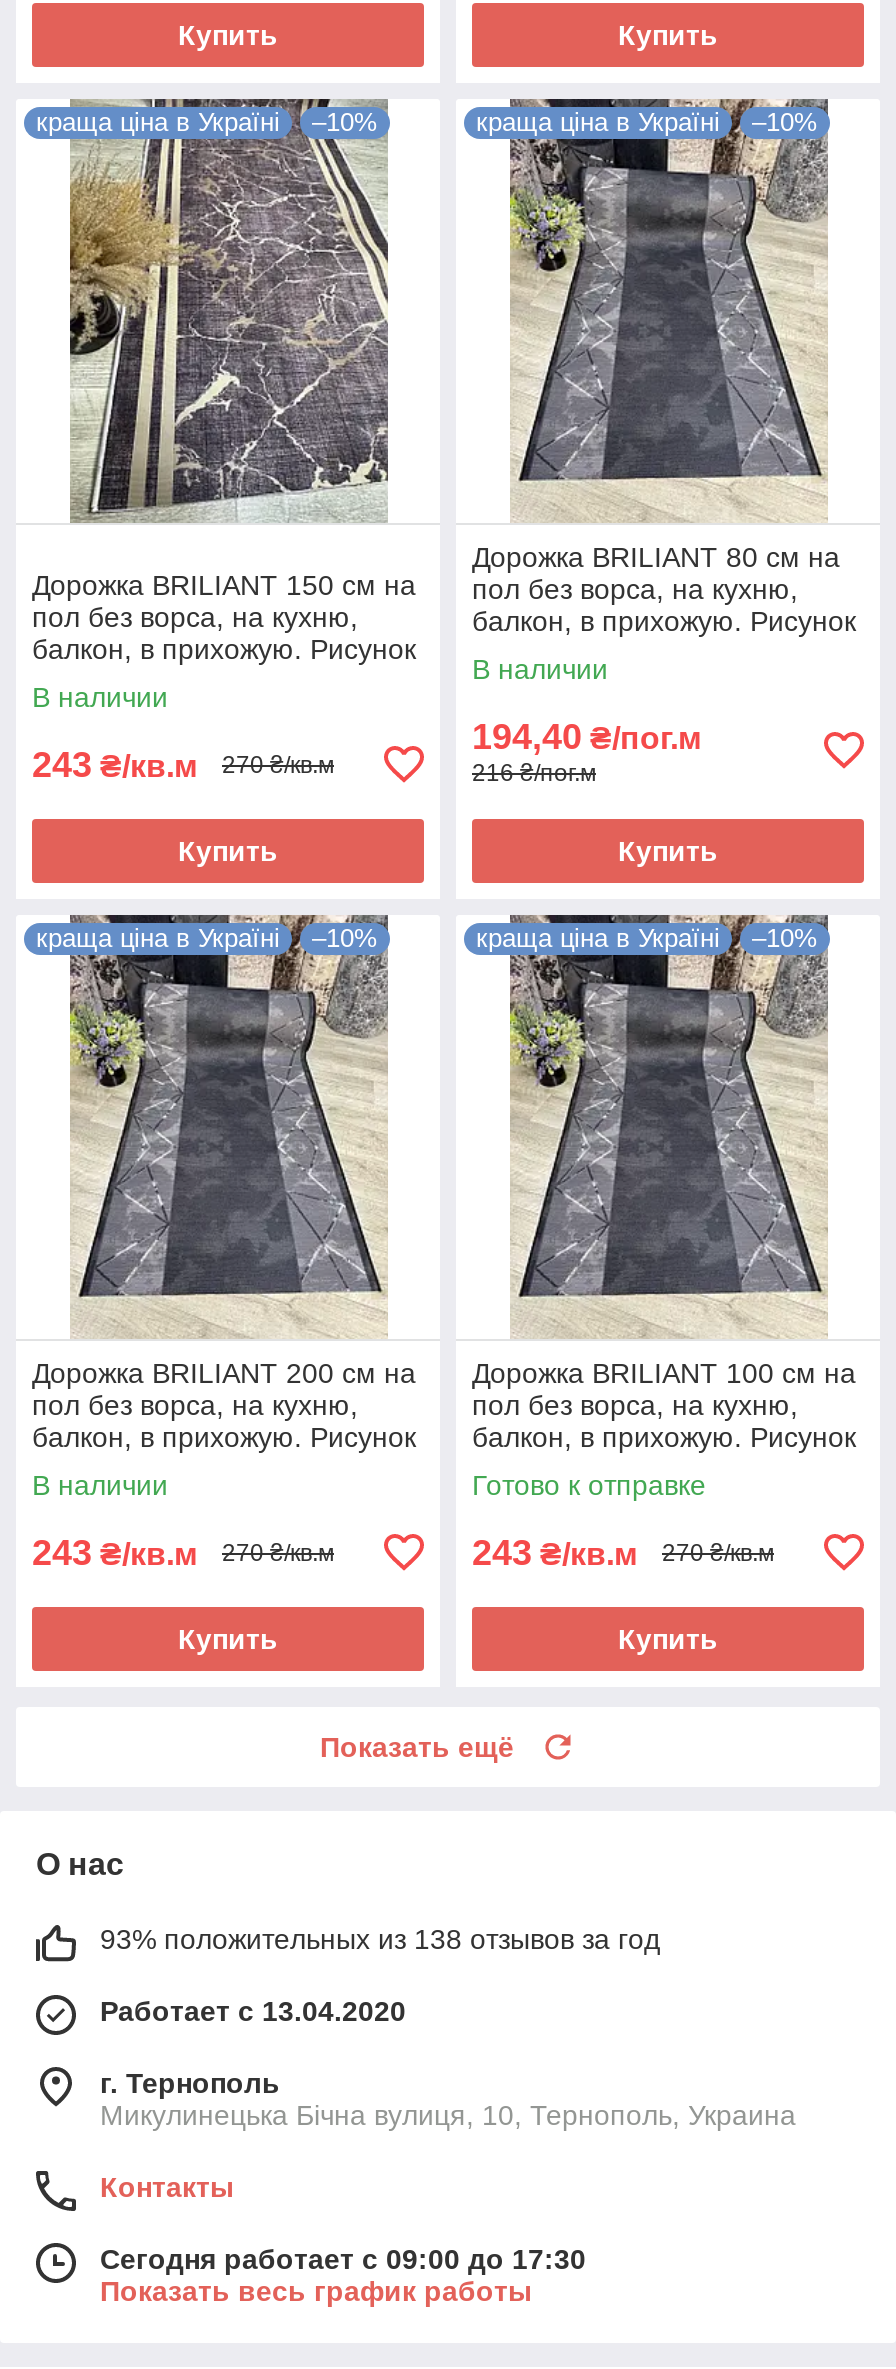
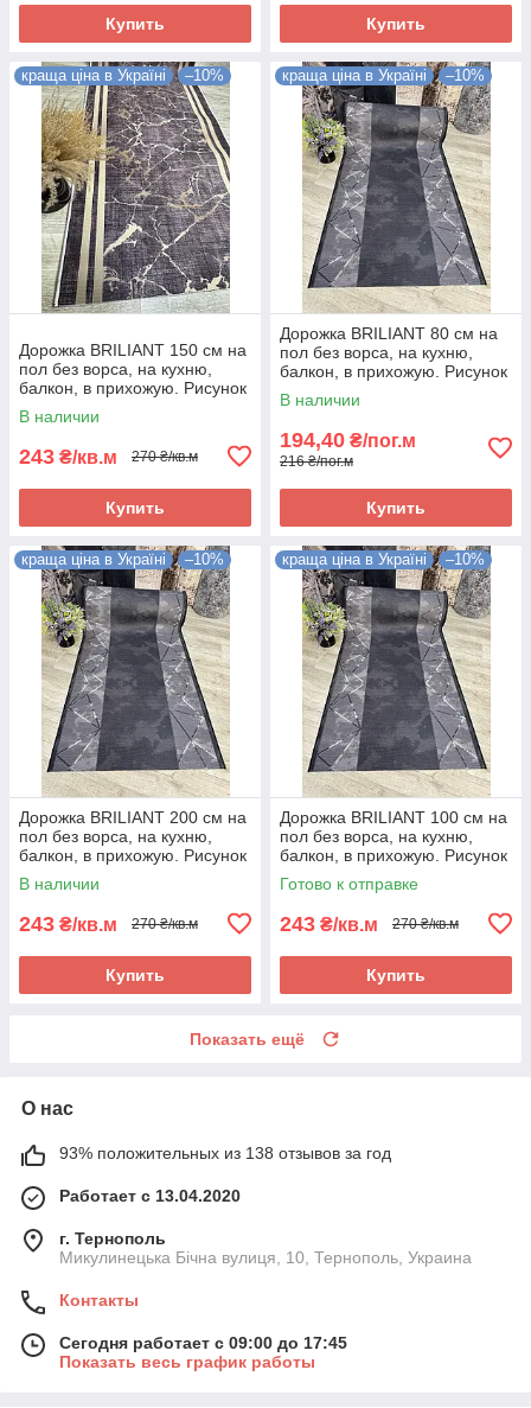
- Сегодня работает с 09:00 до 17:30
+ Сегодня работает с 09:00 до 17:45
